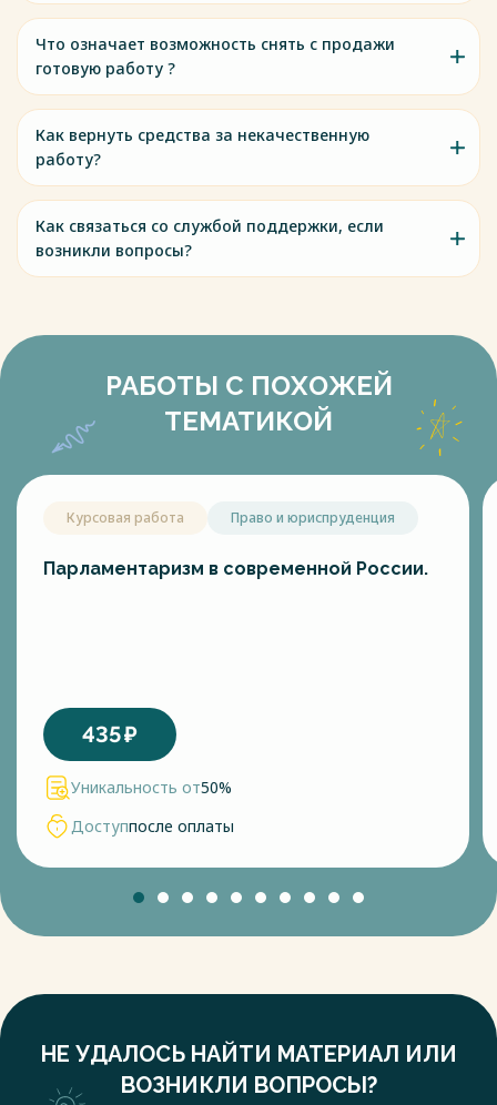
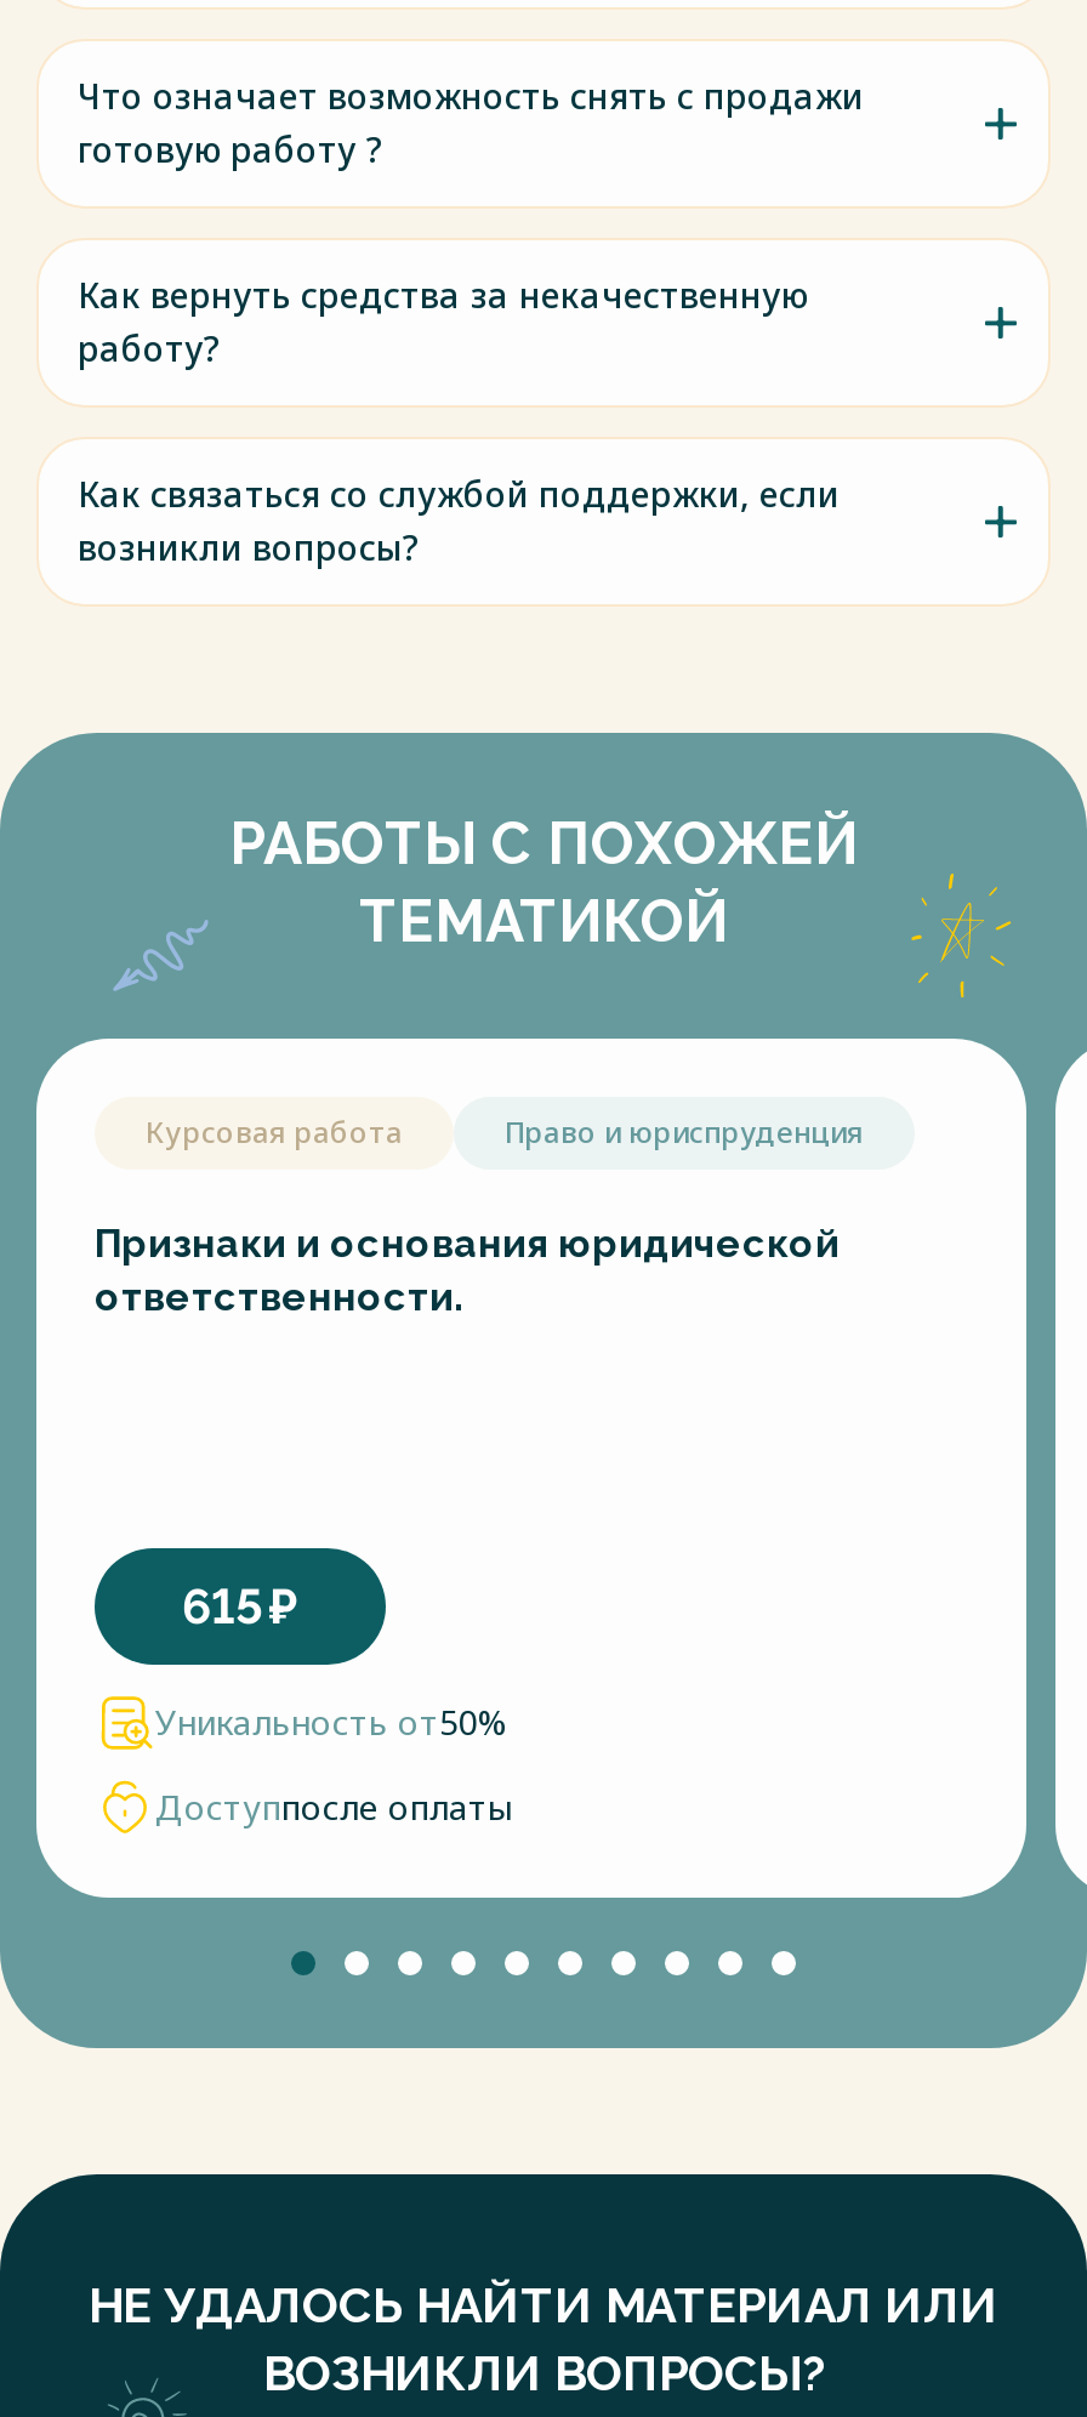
- Парламентаризм в современной России.
+ Признаки и основания юридической
+ ответственности.

- 435 ₽
+ 615 ₽
